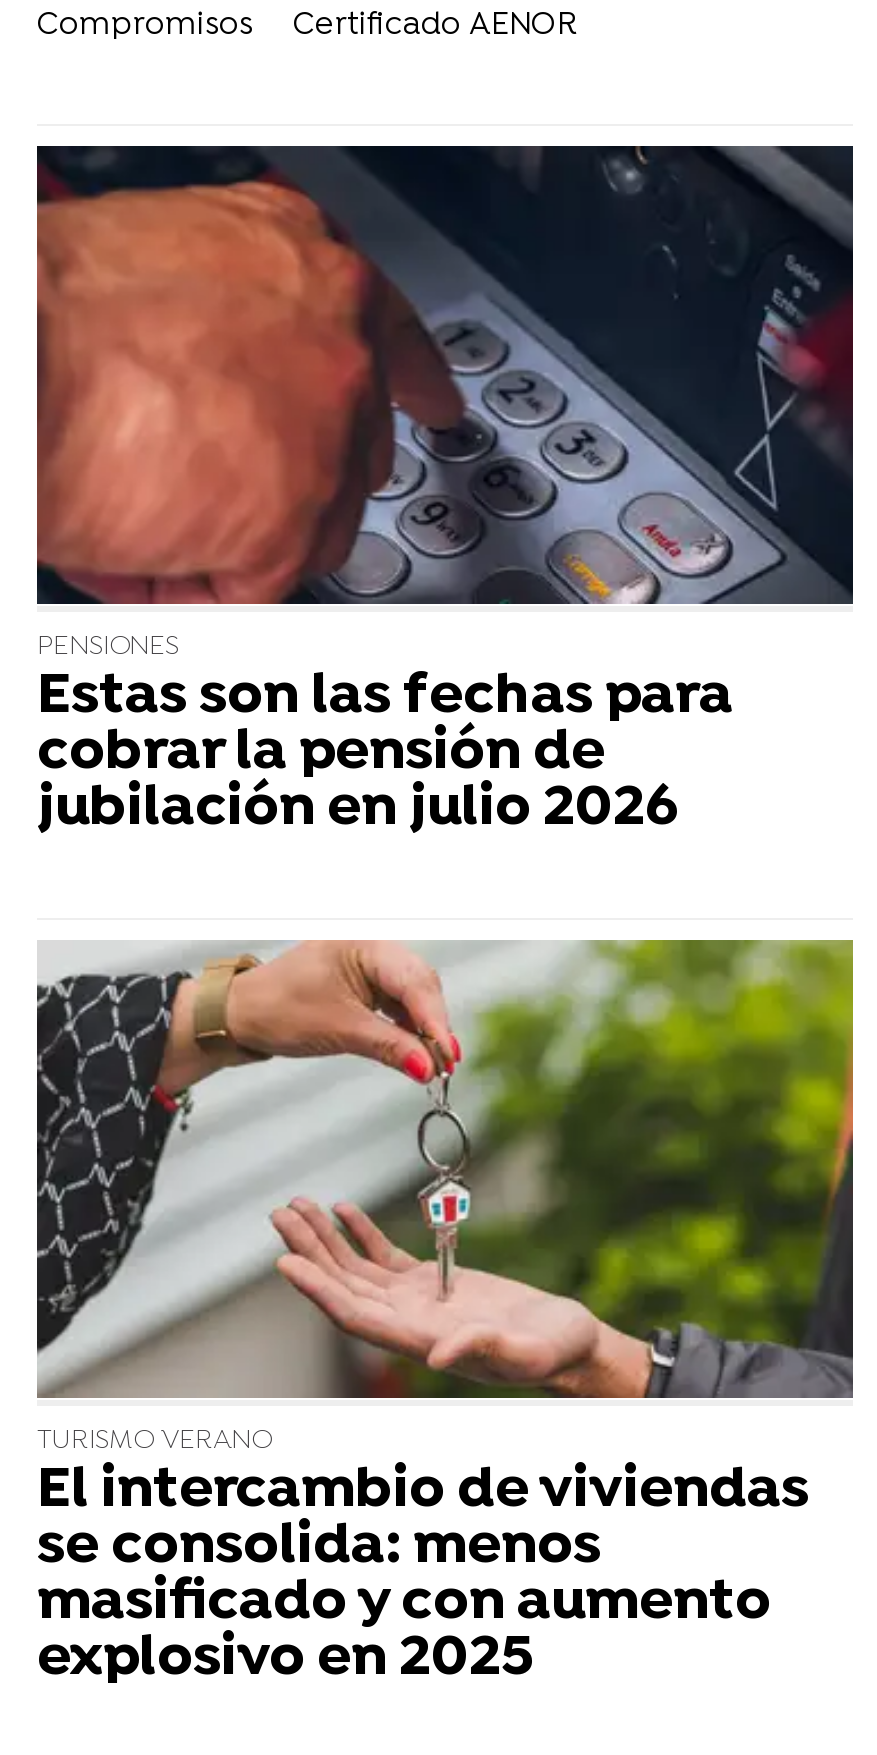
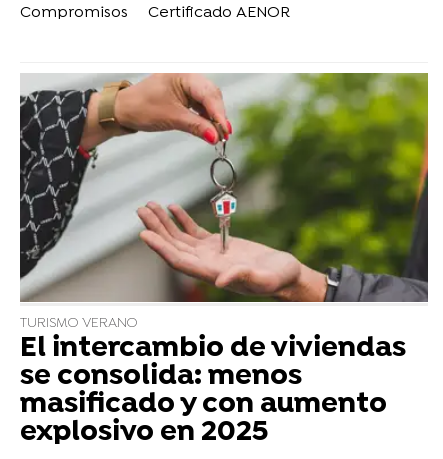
- [image]
- PENSIONES
- Estas son las fechas para
- cobrar la pensión de
- jubilación en julio 2026
